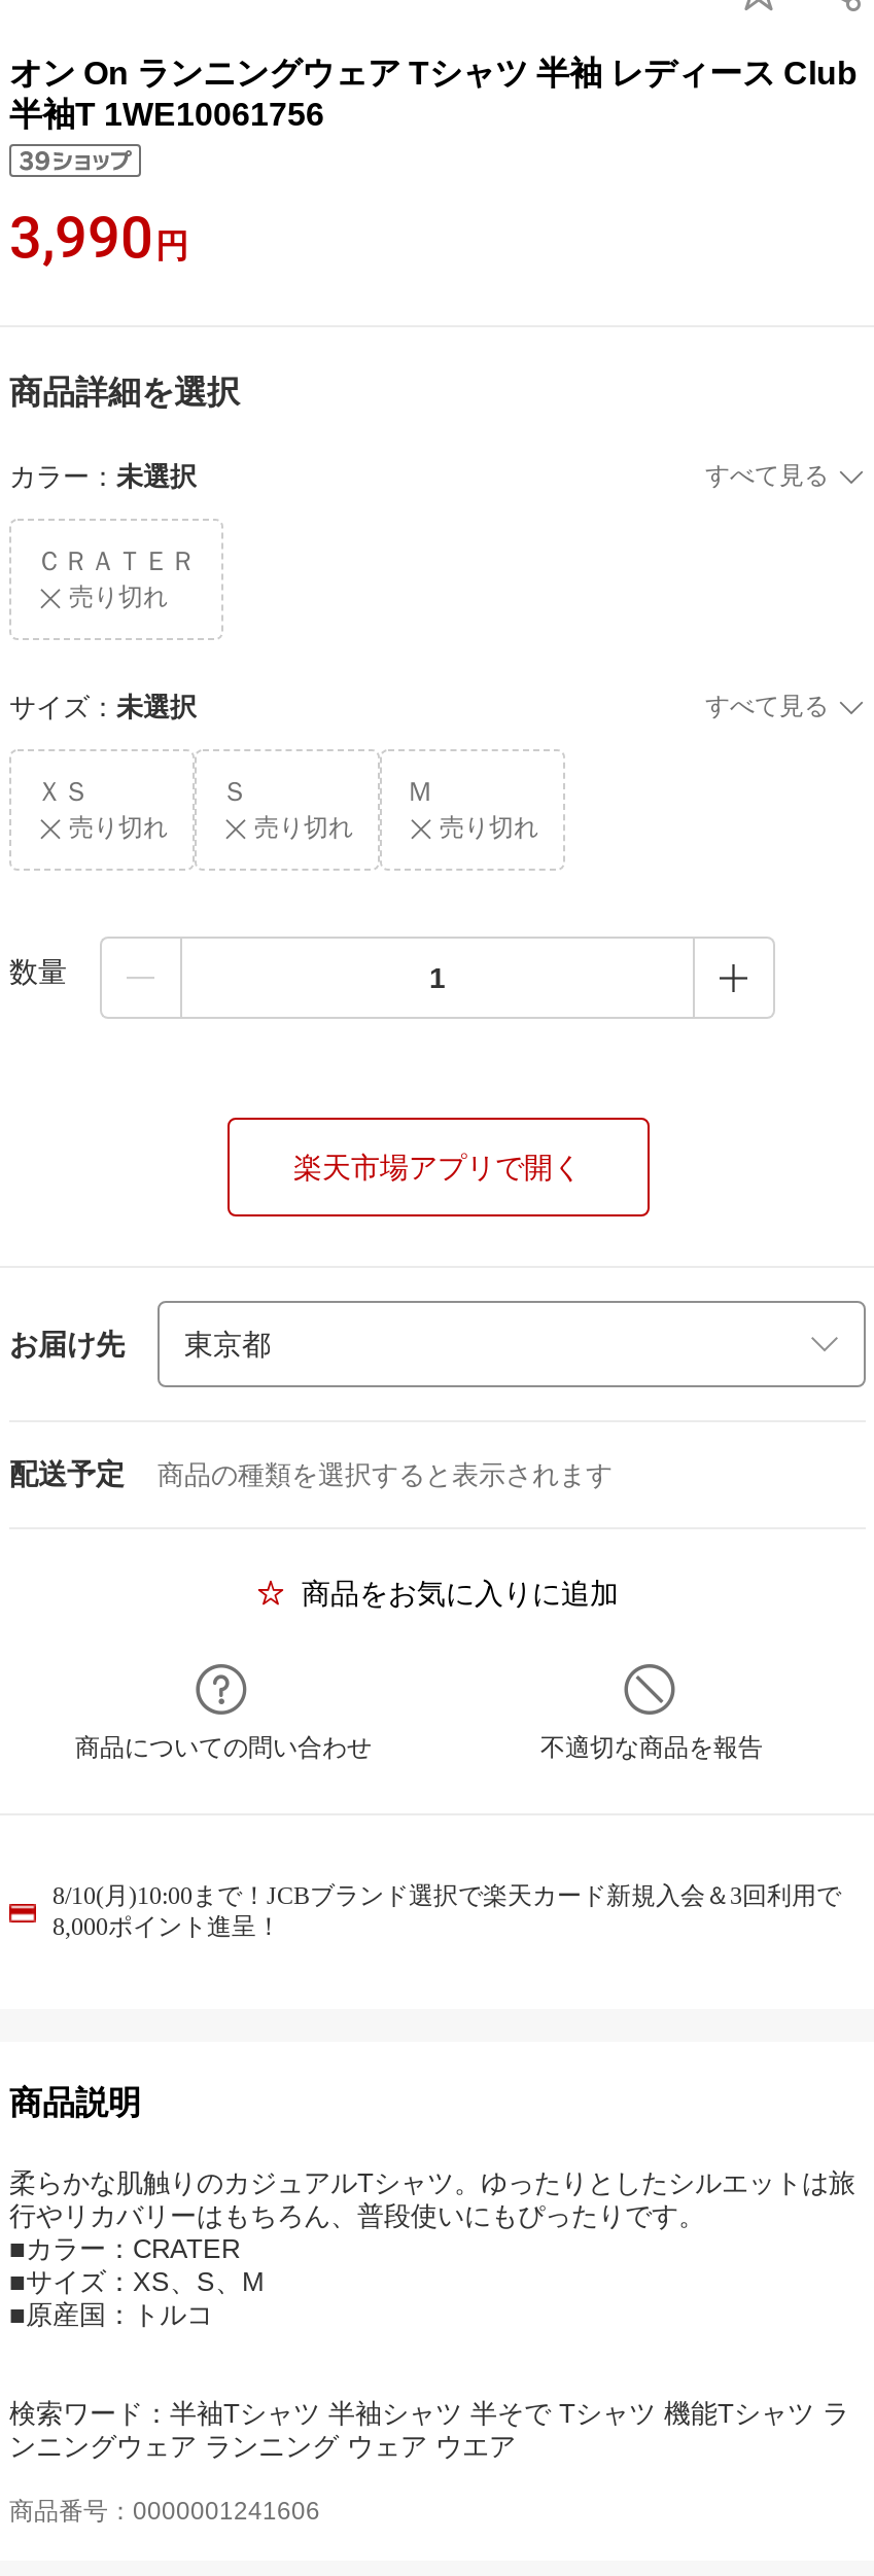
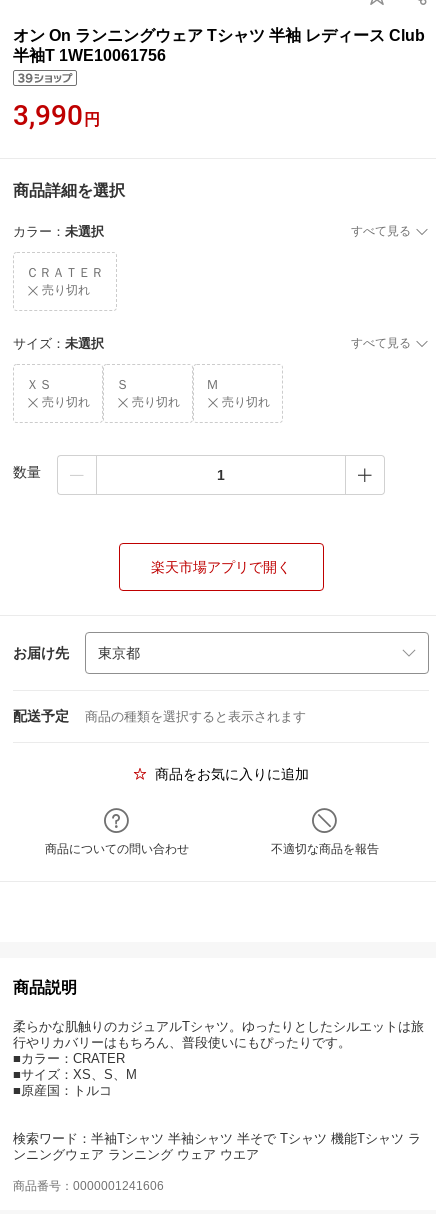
- 8/10(月)10:00まで！JCBブランド選択で楽天カード新規入会＆3回利用で
- 8,000ポイント進呈！
